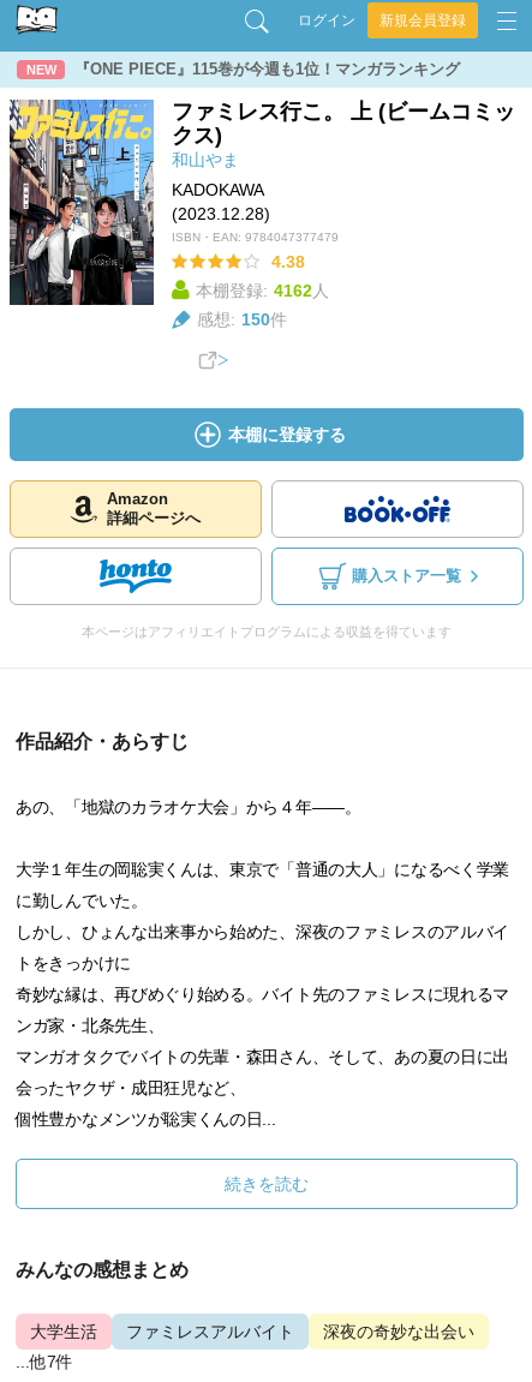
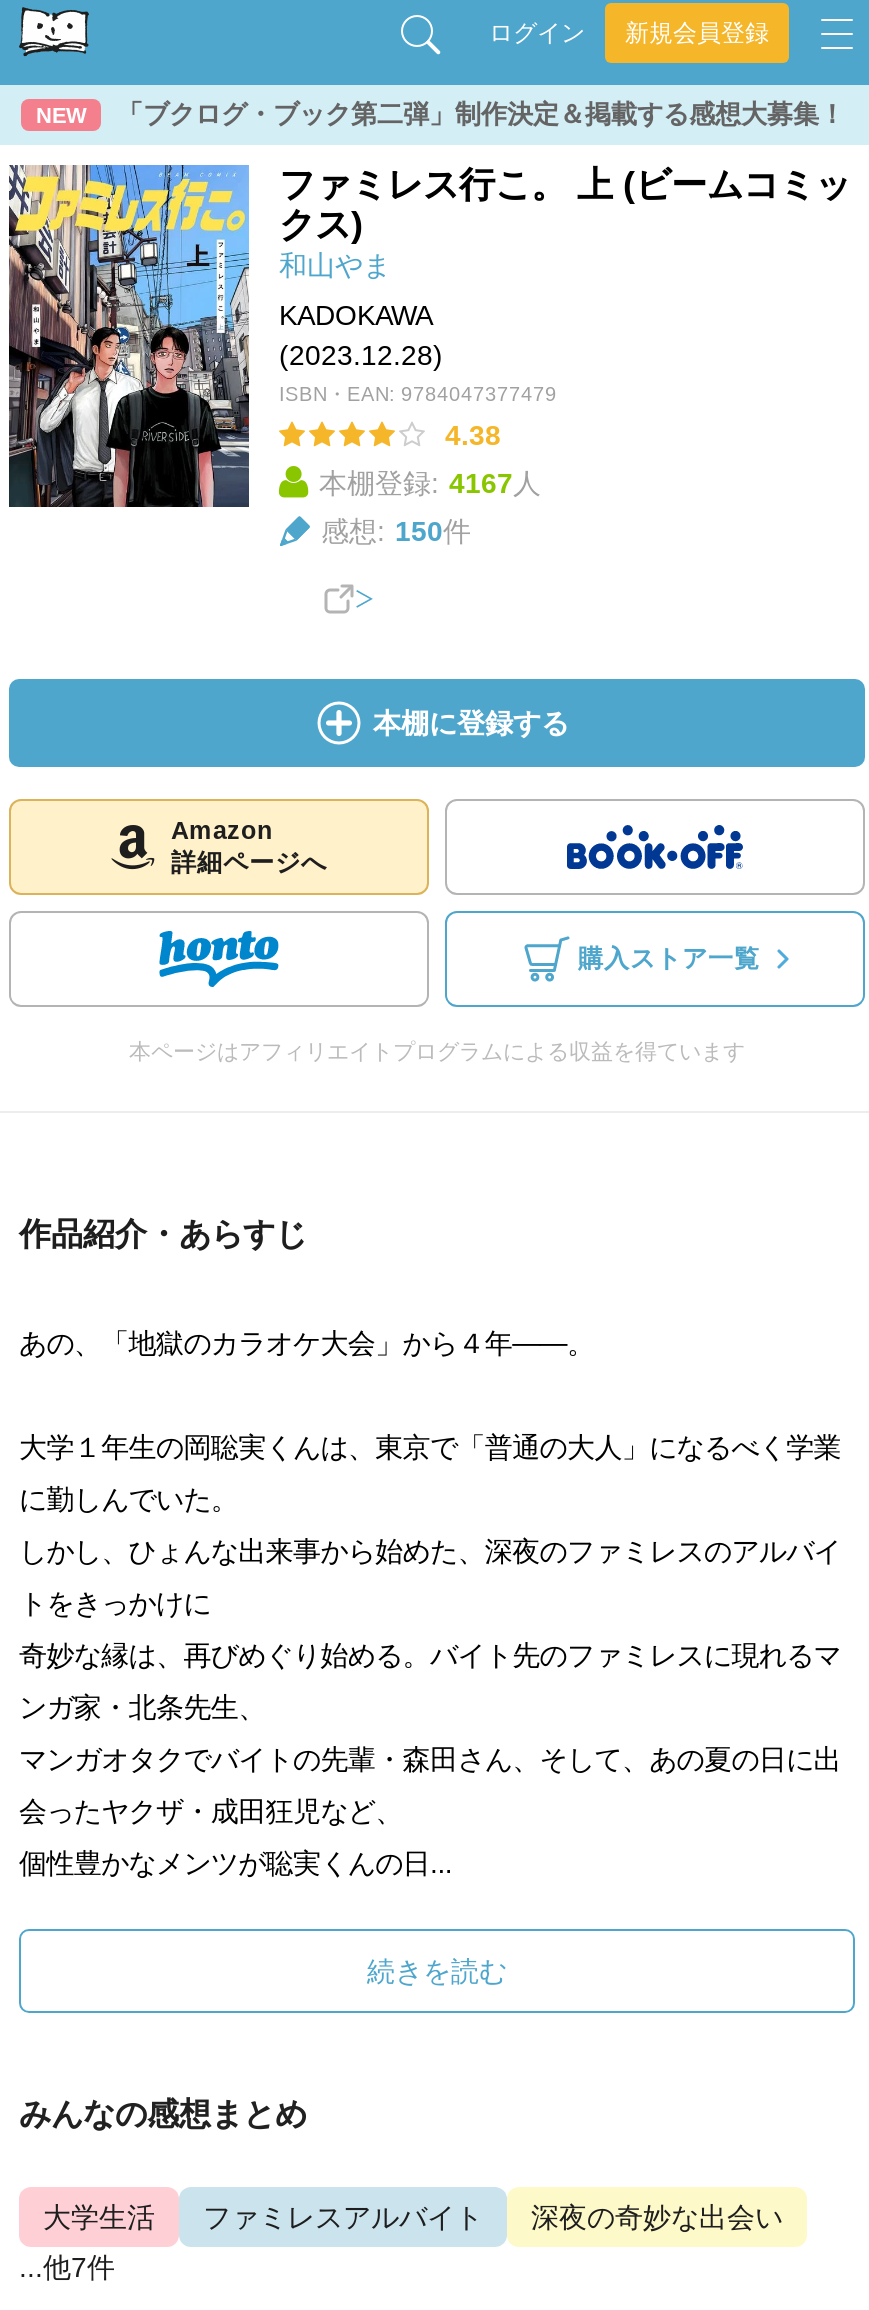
- 『ONE PIECE』115巻が今週も1位！マンガランキング
+ 「ブクログ・ブック第二弾」制作決定＆掲載する感想大募集！

- 本棚登録: 4162人
+ 本棚登録: 4167人
